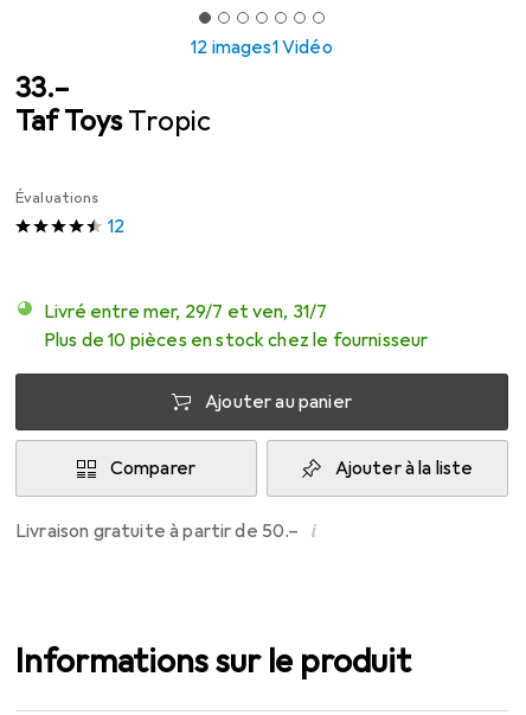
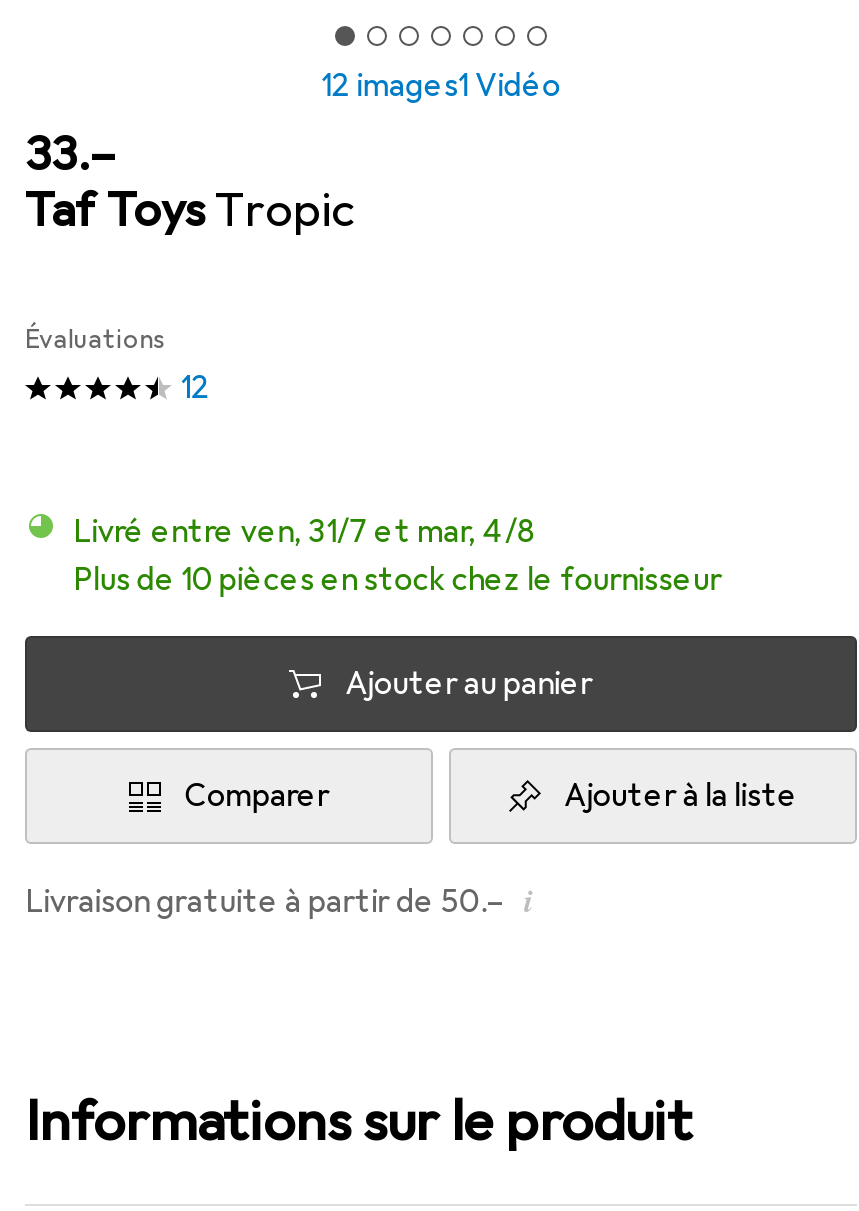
- Livré entre mer, 29/7 et ven, 31/7
+ Livré entre ven, 31/7 et mar, 4/8
